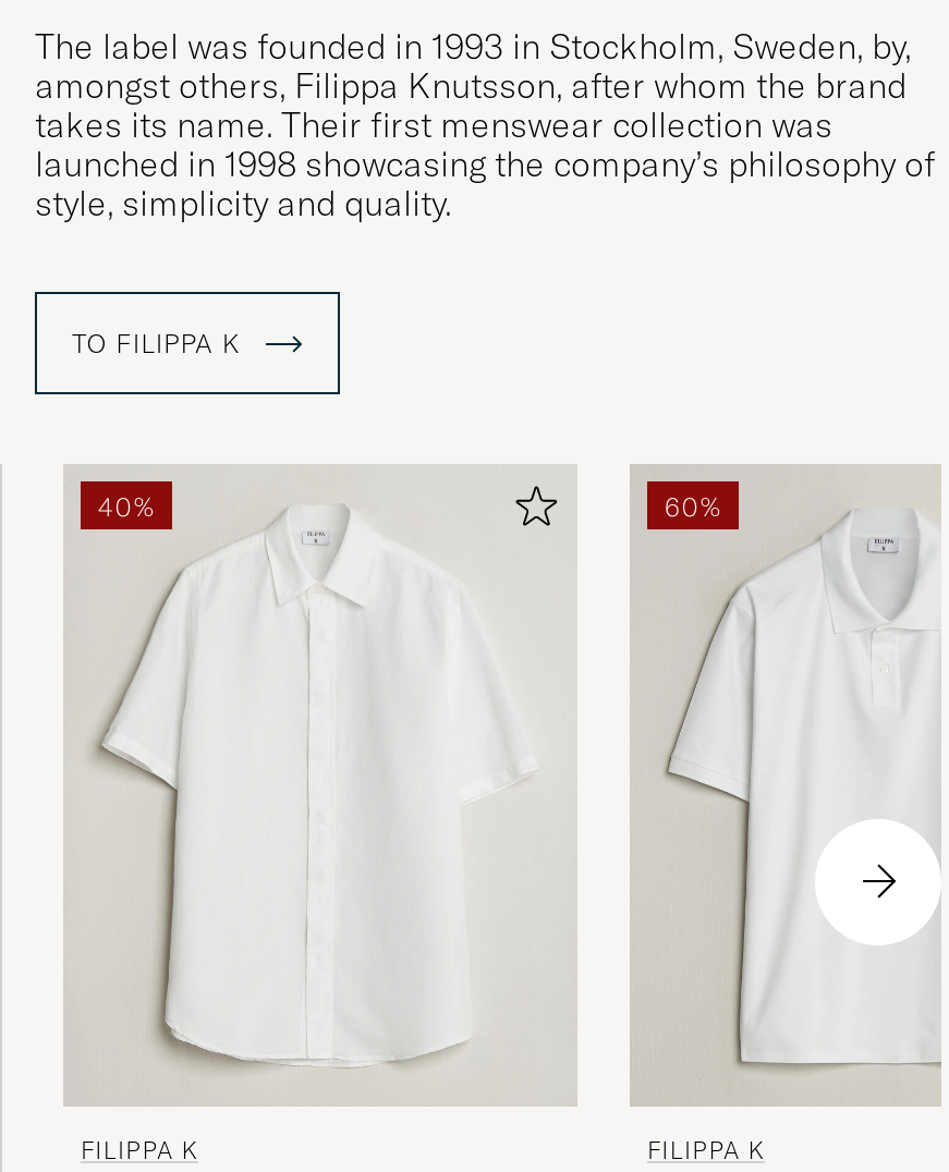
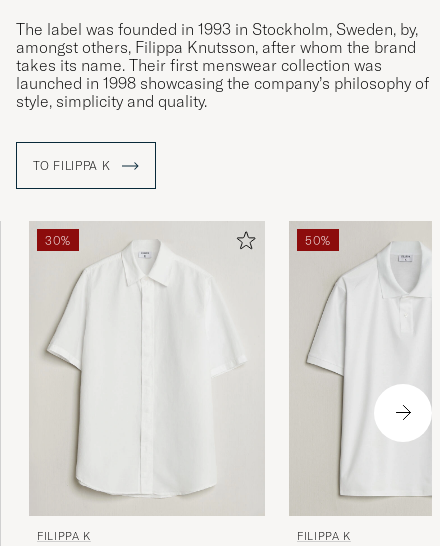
- 40%
+ 30%

- 60%
+ 50%
